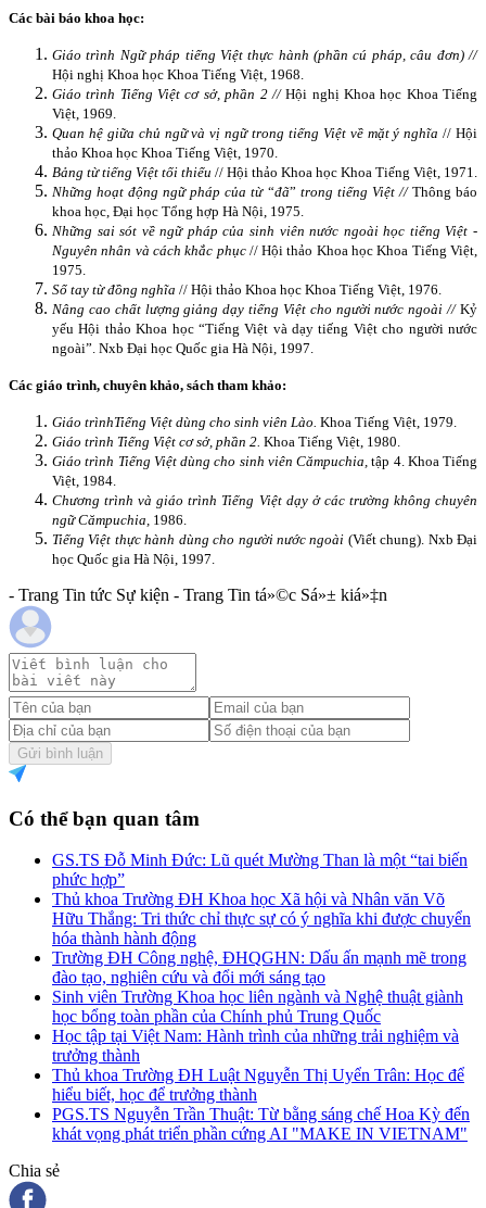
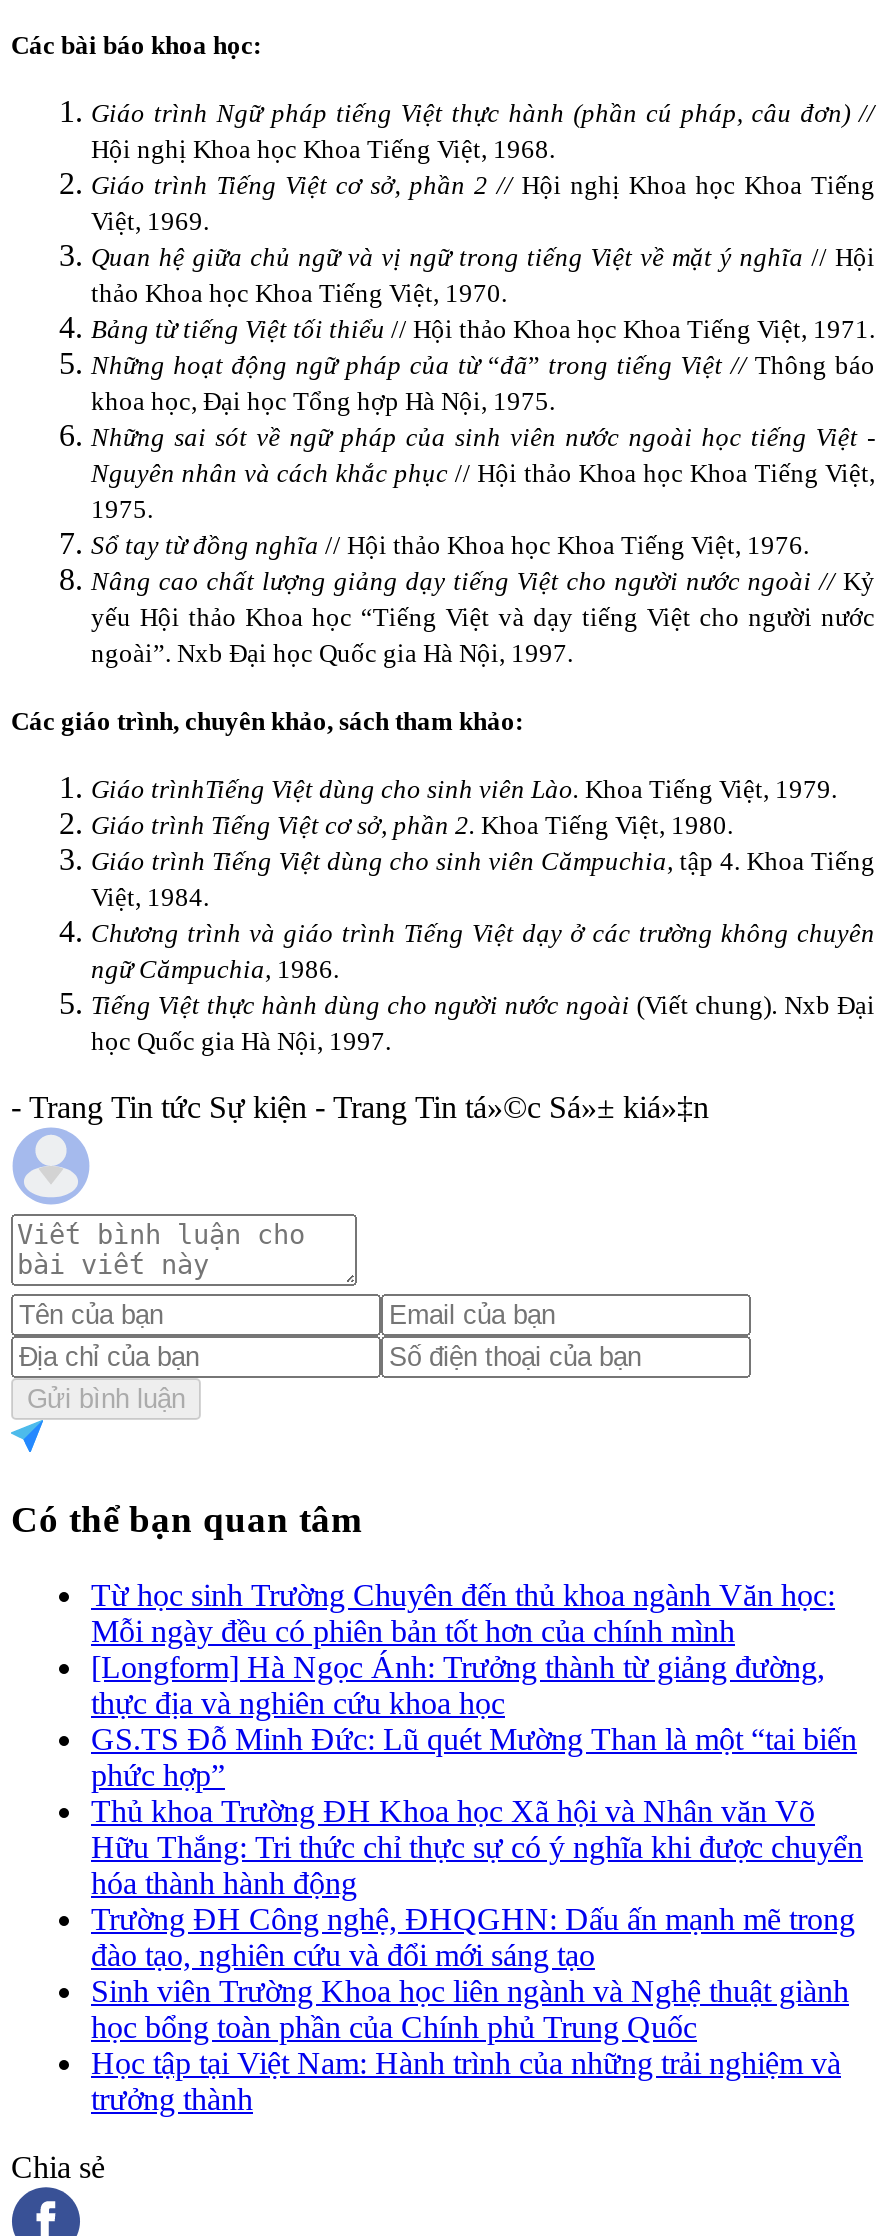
+ Từ học sinh Trường Chuyên đến thủ khoa ngành Văn học:
+ Mỗi ngày đều có phiên bản tốt hơn của chính mình
+ [Longform] Hà Ngọc Ánh: Trưởng thành từ giảng đường,
+ thực địa và nghiên cứu khoa học

moved down: GS.TS Đỗ Minh Đức: Lũ quét Mường Than là một “tai biến | phức hợp” | Thủ khoa Trường ĐH Khoa học Xã hội và Nhân văn Võ | ... | Học tập tại Việt Nam: Hành trình của những trải nghiệm và | trưởng thành

- Thủ khoa Trường ĐH Luật Nguyễn Thị Uyển Trân: Học để
- hiểu biết, học để trưởng thành
- PGS.TS Nguyễn Trần Thuật: Từ bằng sáng chế Hoa Kỳ đến
- khát vọng phát triển phần cứng AI "MAKE IN VIETNAM"
